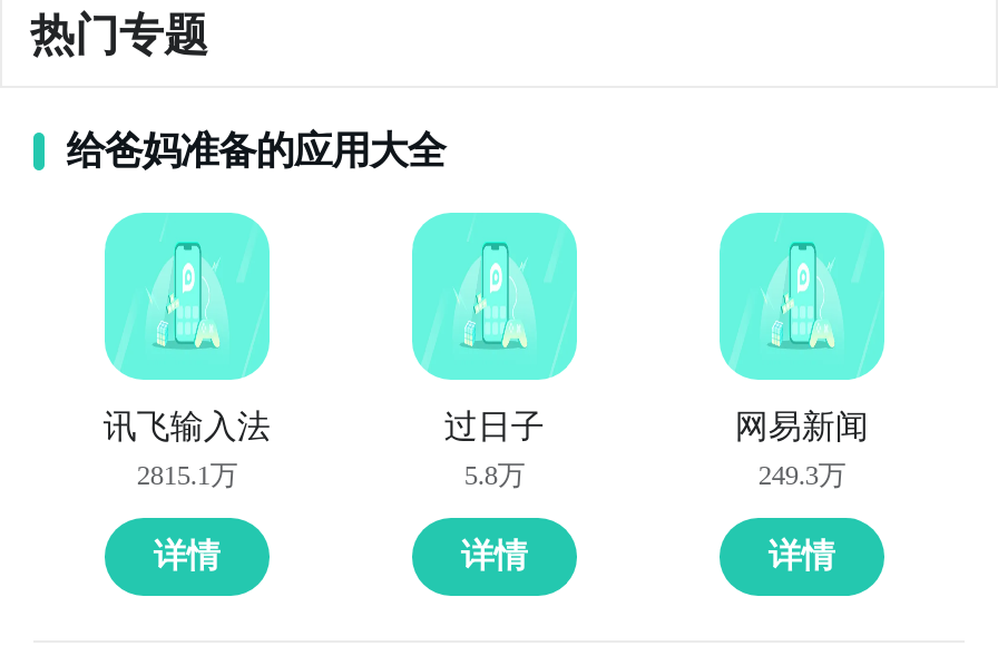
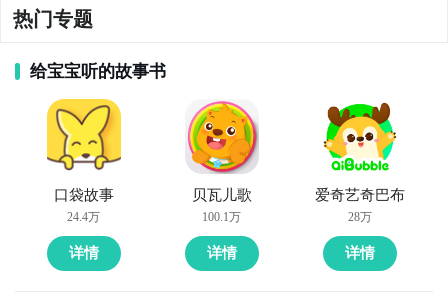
- 给爸妈准备的应用大全
+ 给宝宝听的故事书

- [image]
- 讯飞输入法
+ [image]
+ 口袋故事

- [image]
- 过日子
+ [image]
+ 贝瓦儿歌

- [image]
- 网易新闻
+ [image]
+ 爱奇艺奇巴布

- 2815.1万
+ 24.4万

- 5.8万
+ 100.1万

- 249.3万
+ 28万
